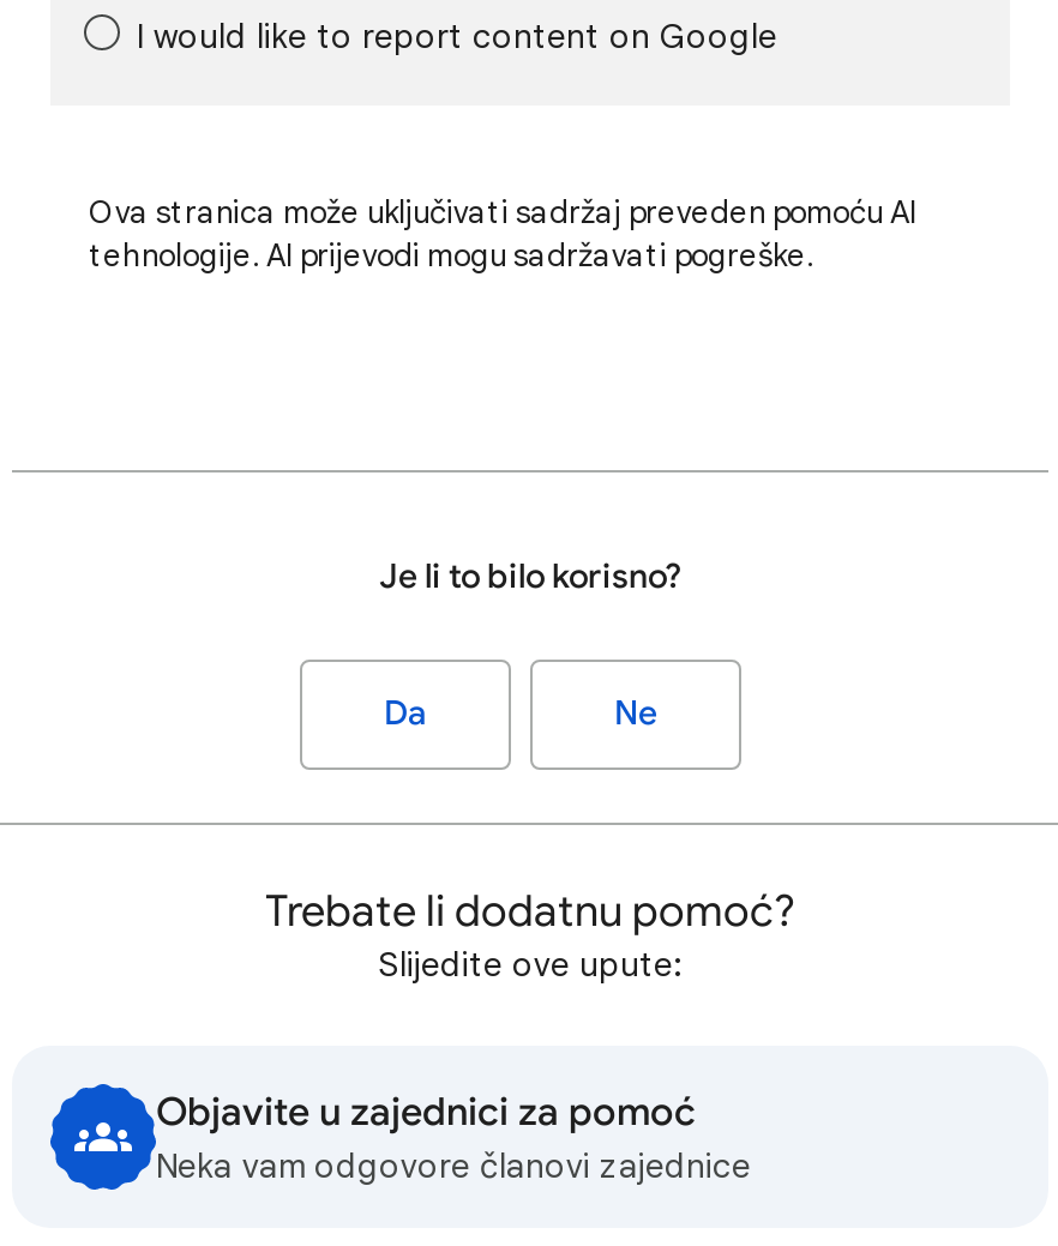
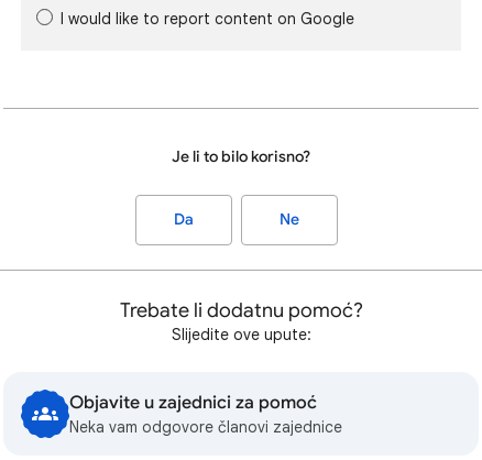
- Ova stranica može uključivati sadržaj preveden pomoću AI
- tehnologije. AI prijevodi mogu sadržavati pogreške.
